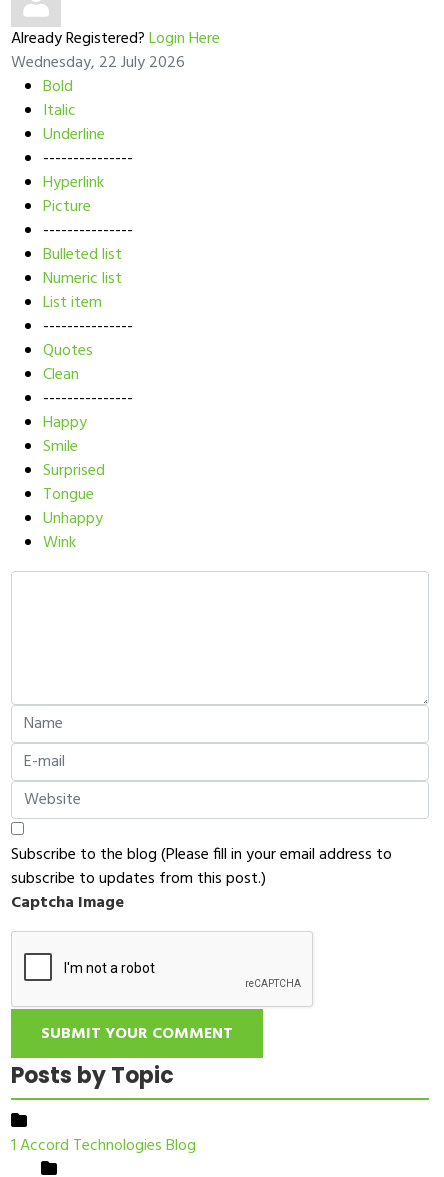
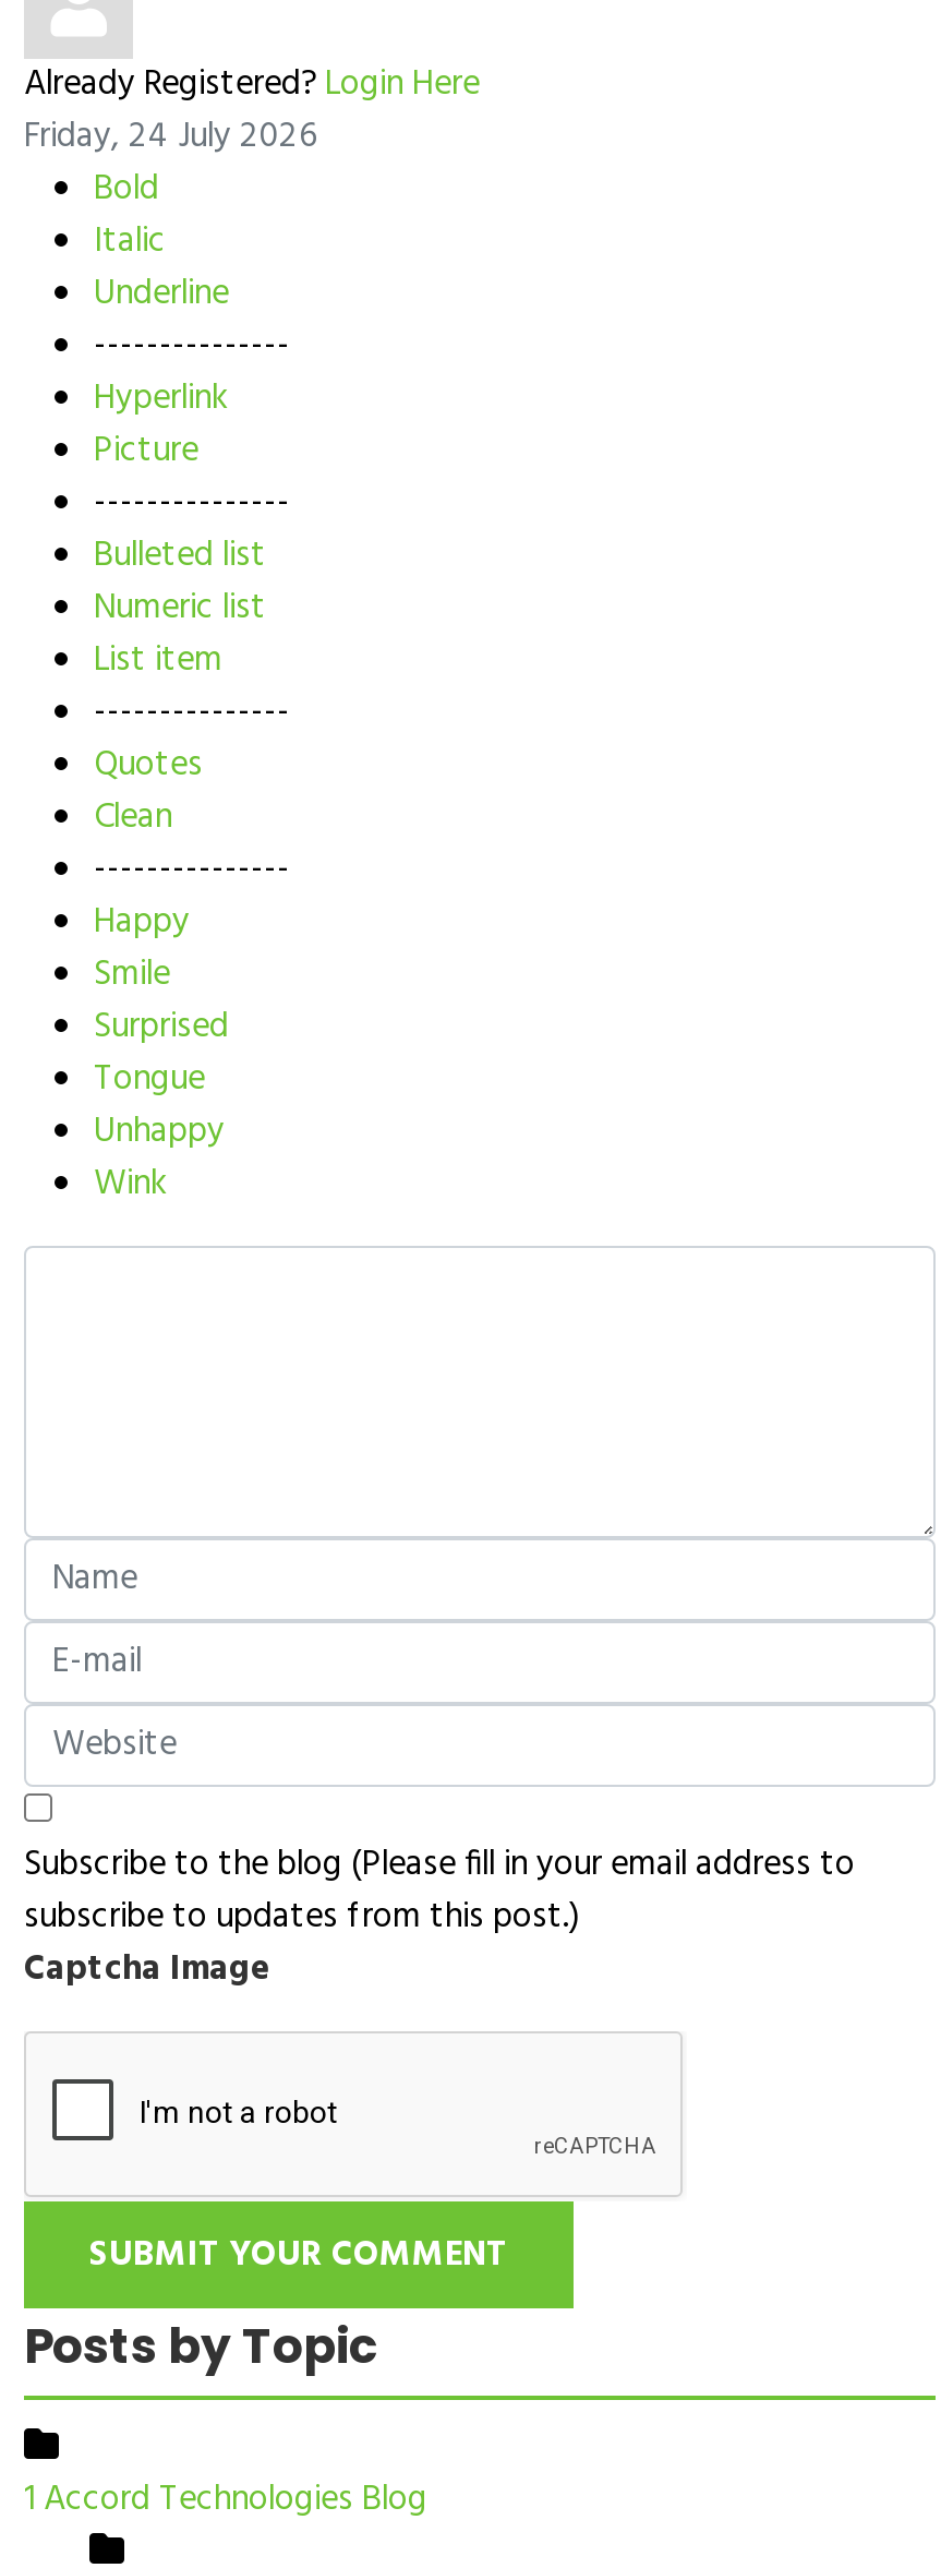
- Wednesday, 22 July 2026
+ Friday, 24 July 2026
